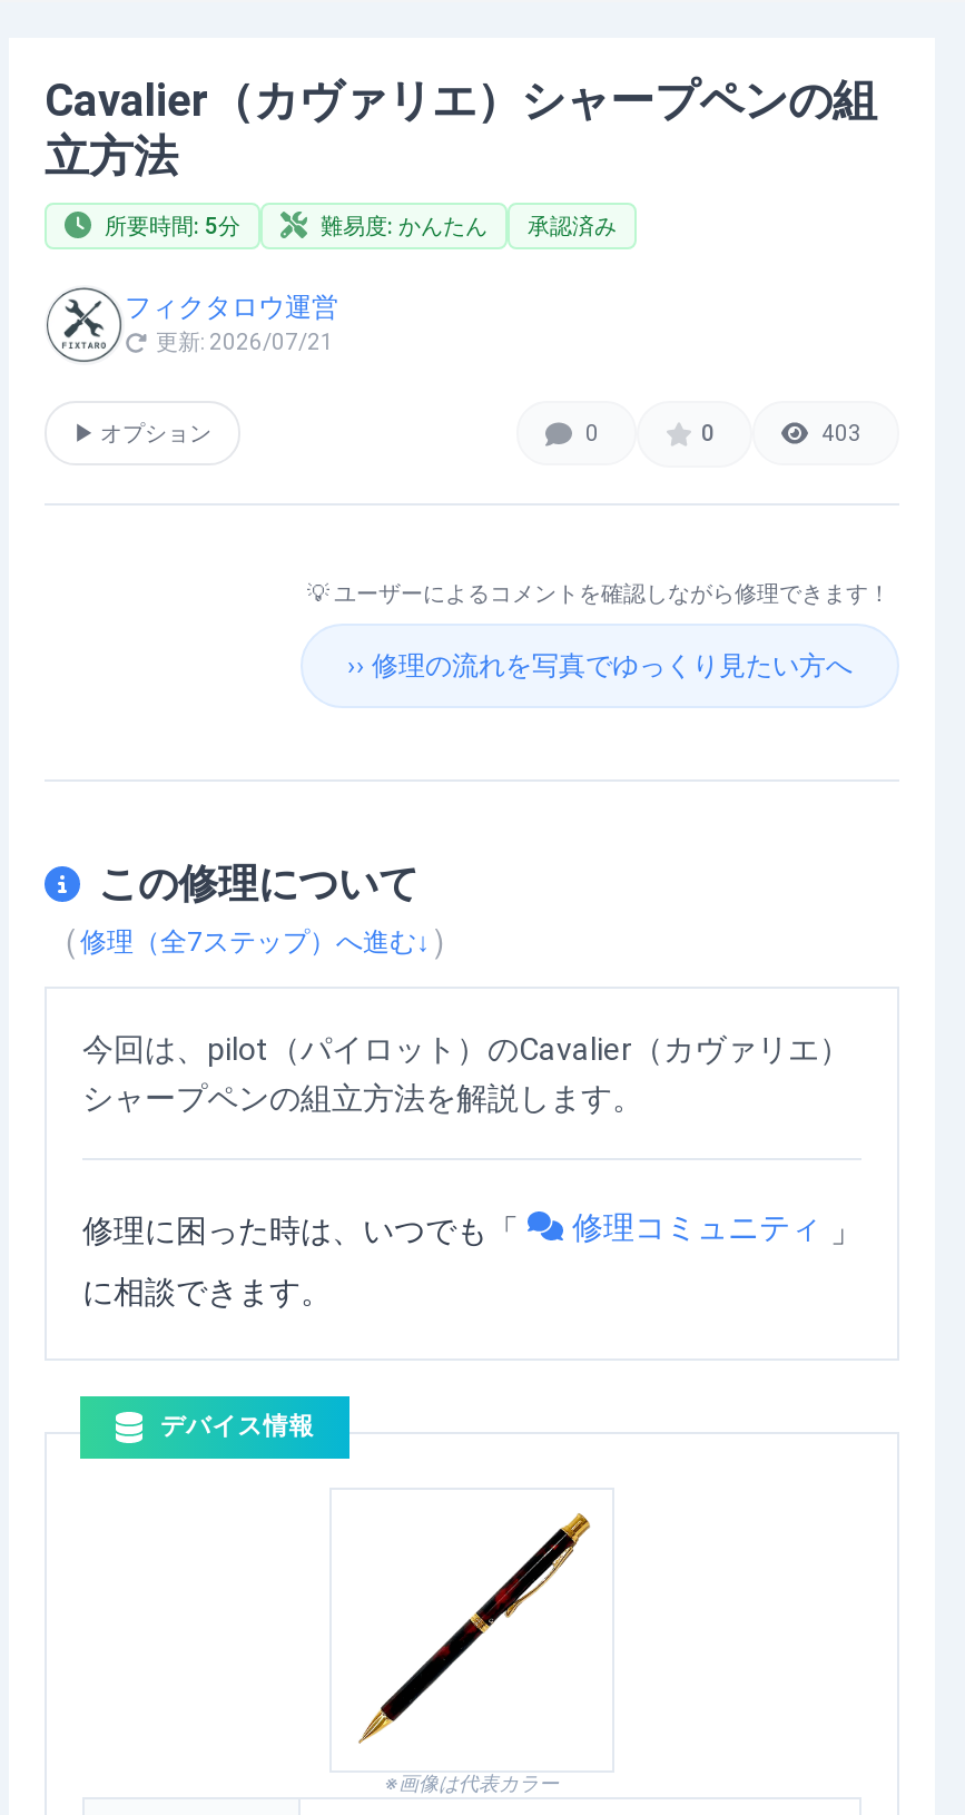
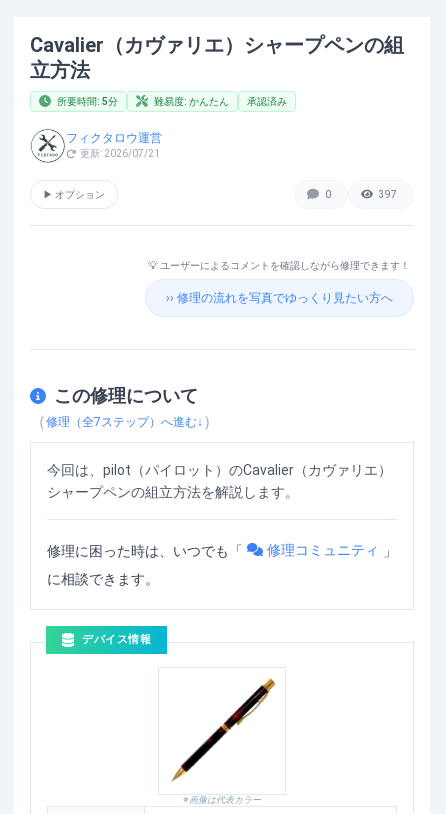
- 0
- 403
+ 397
